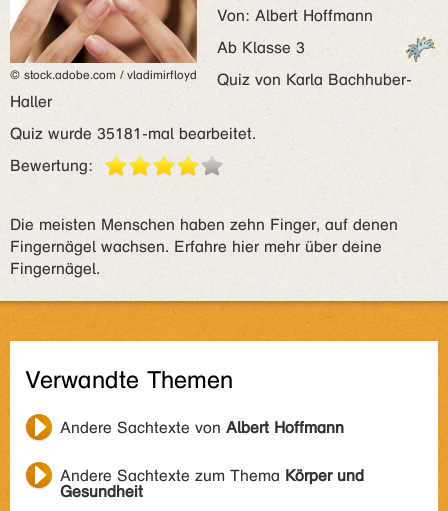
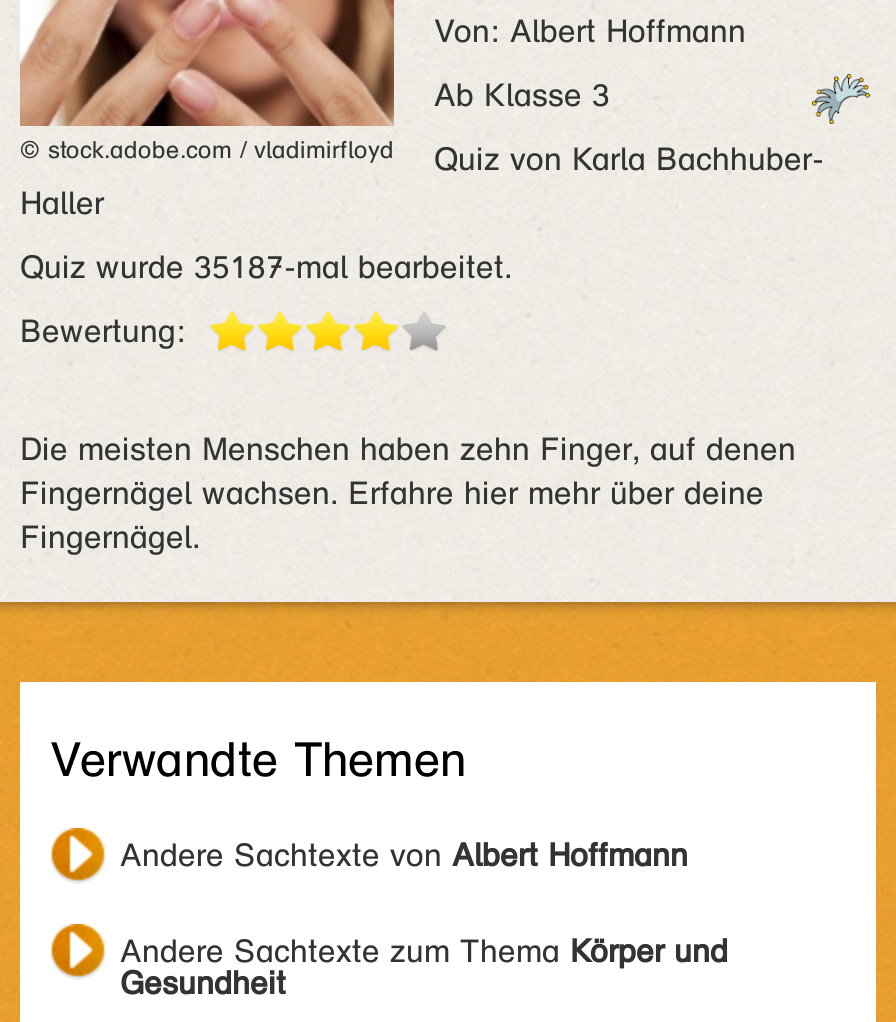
- Quiz wurde 35181-mal bearbeitet.
+ Quiz wurde 35187-mal bearbeitet.
